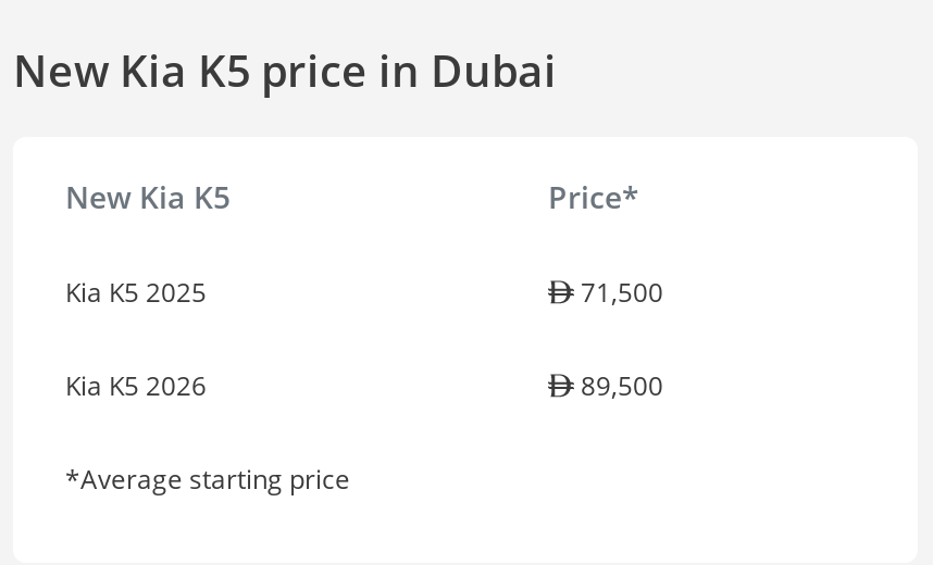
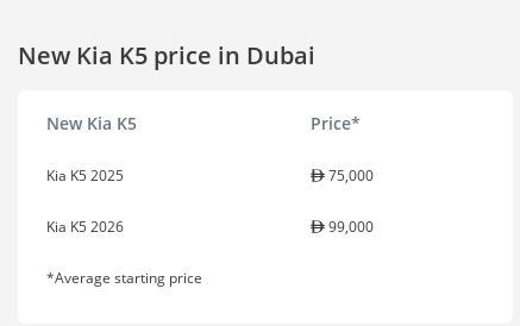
- 71,500
+ 75,000

- 89,500
+ 99,000
